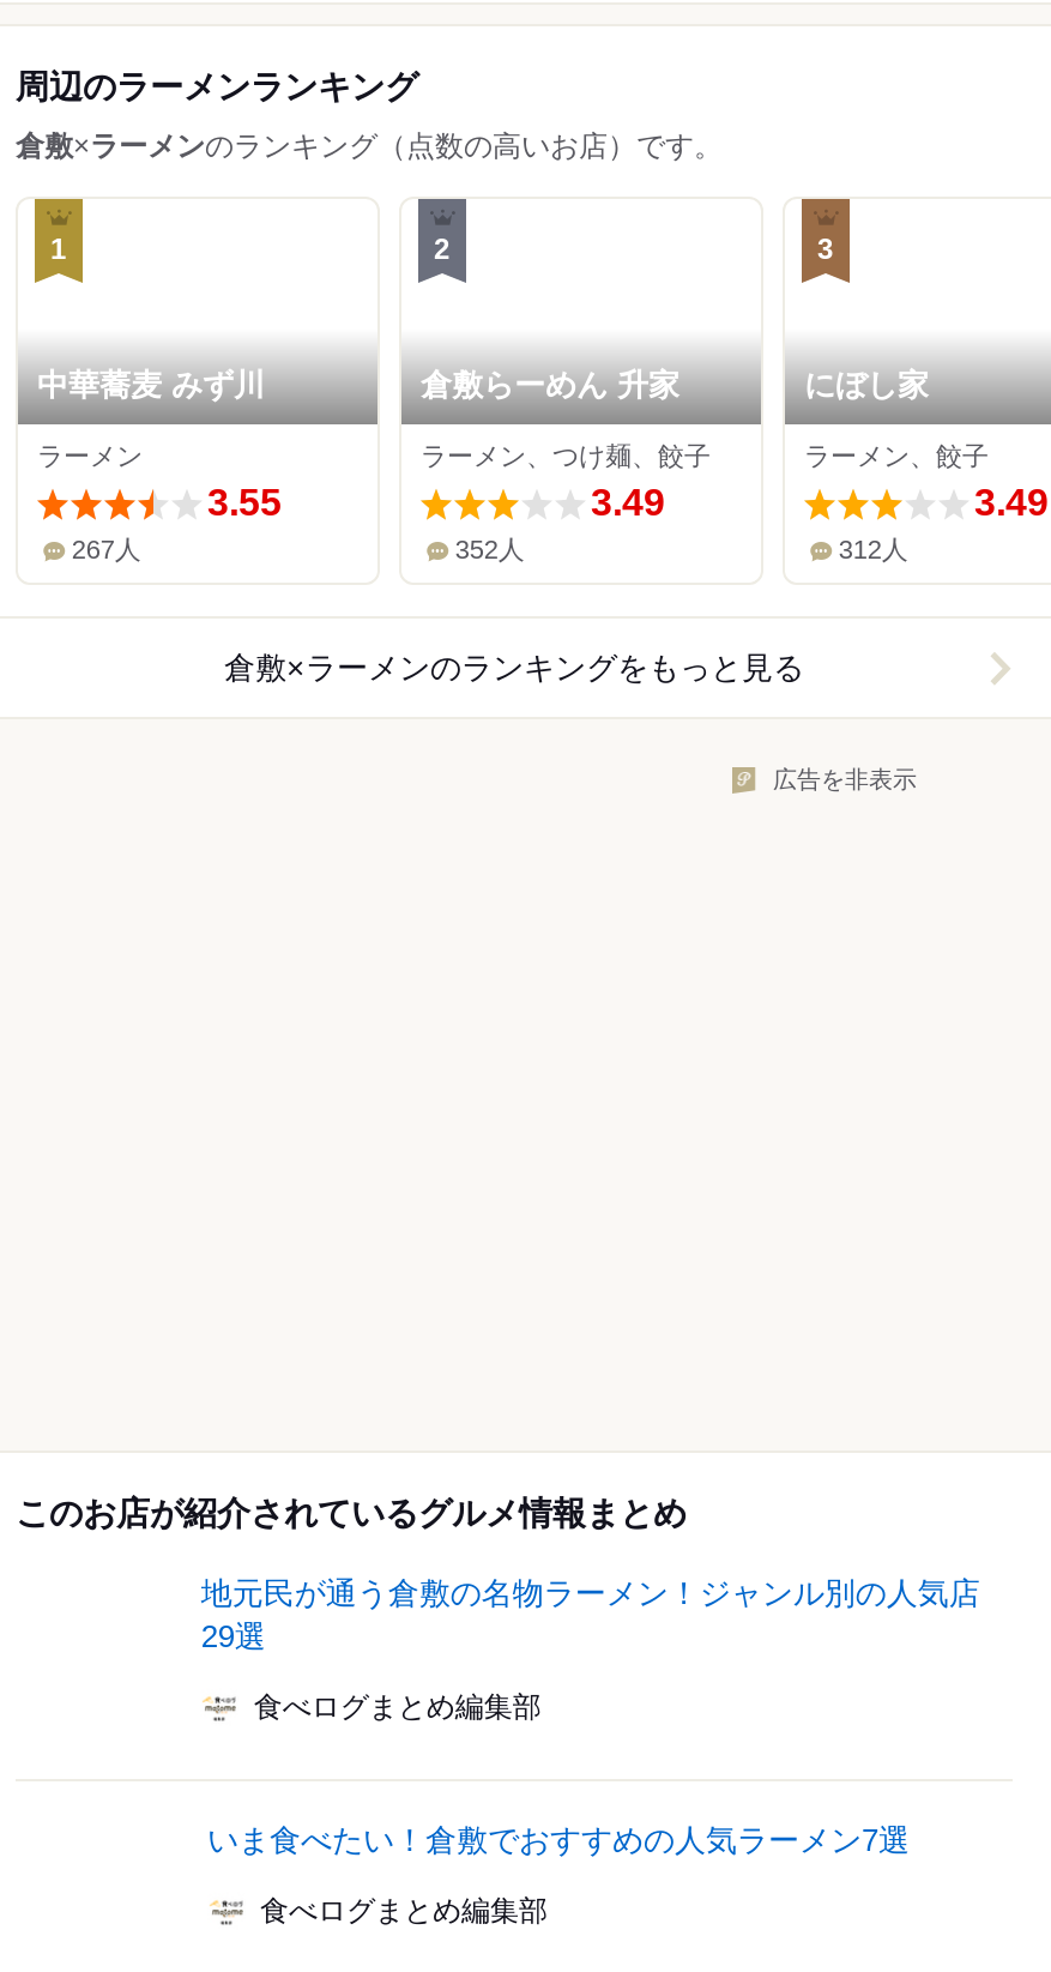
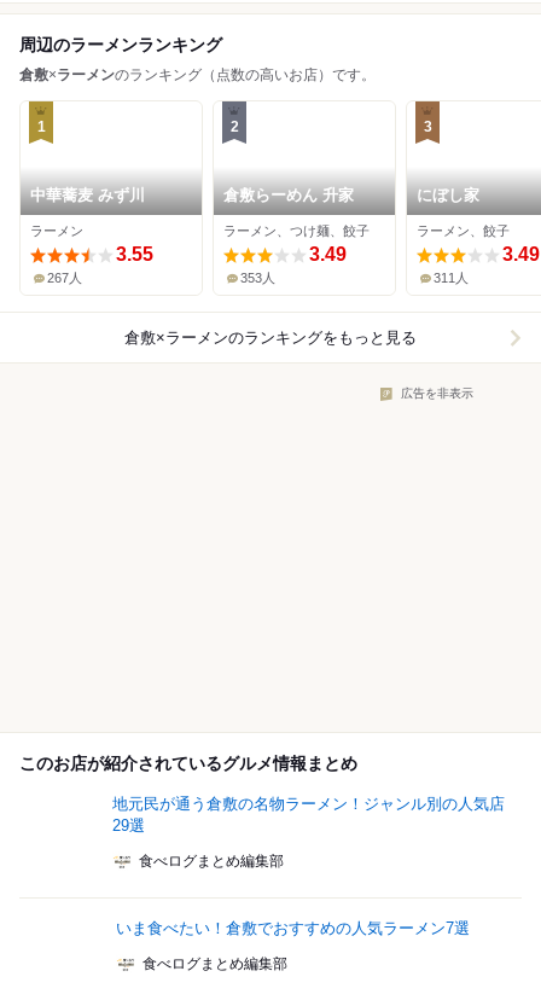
- 352人
+ 353人

- 312人
+ 311人
